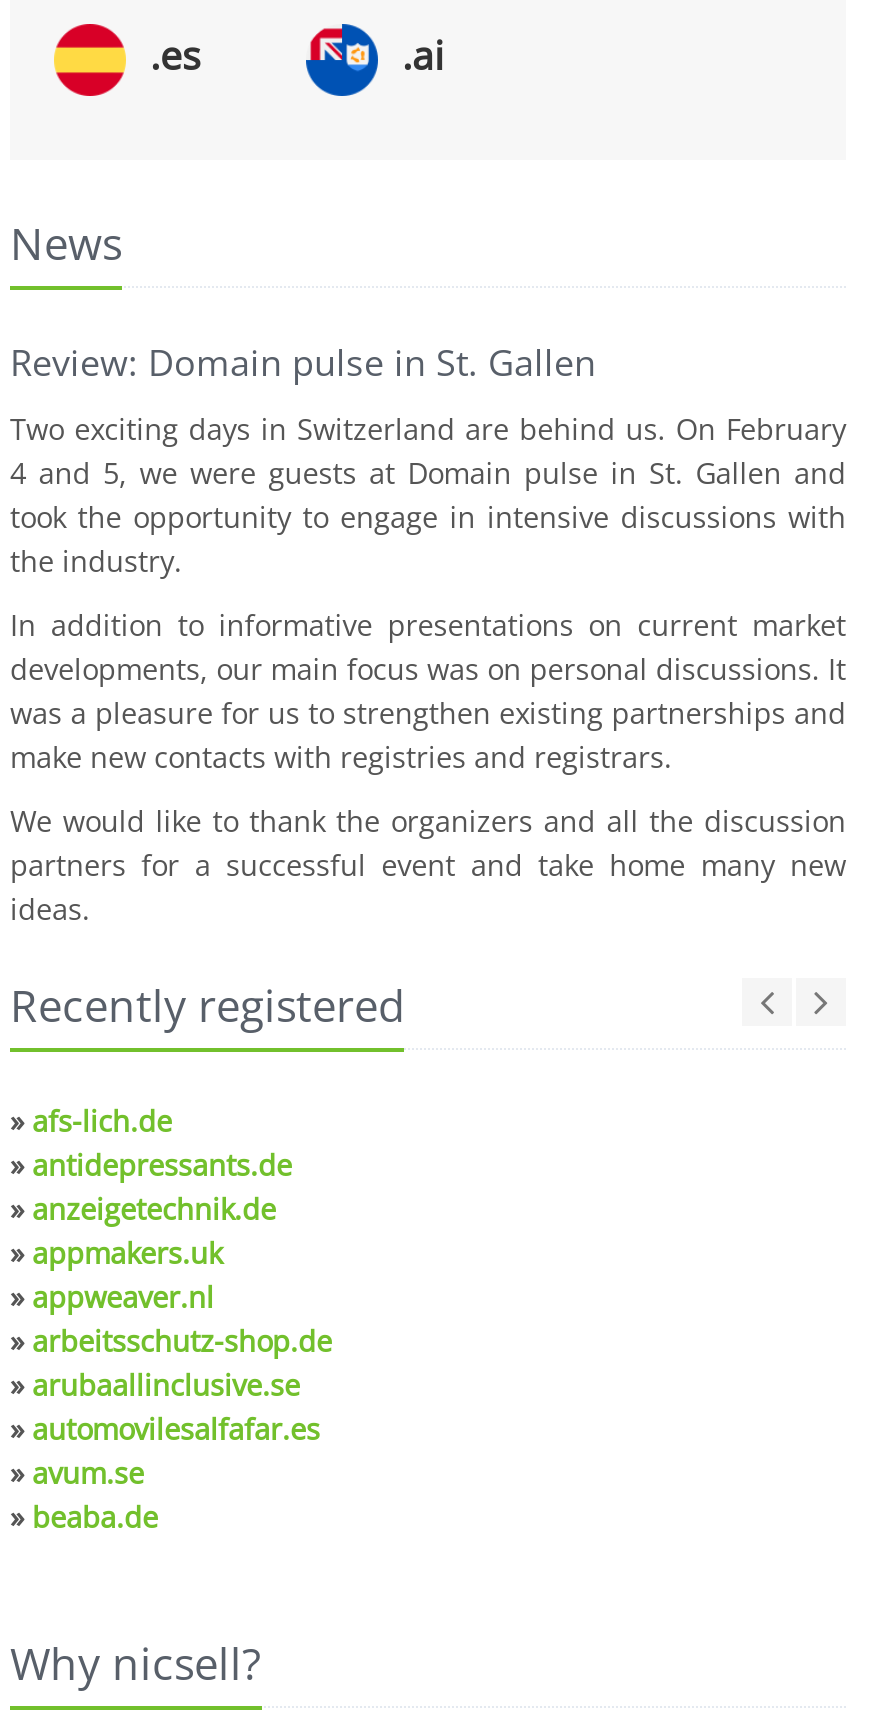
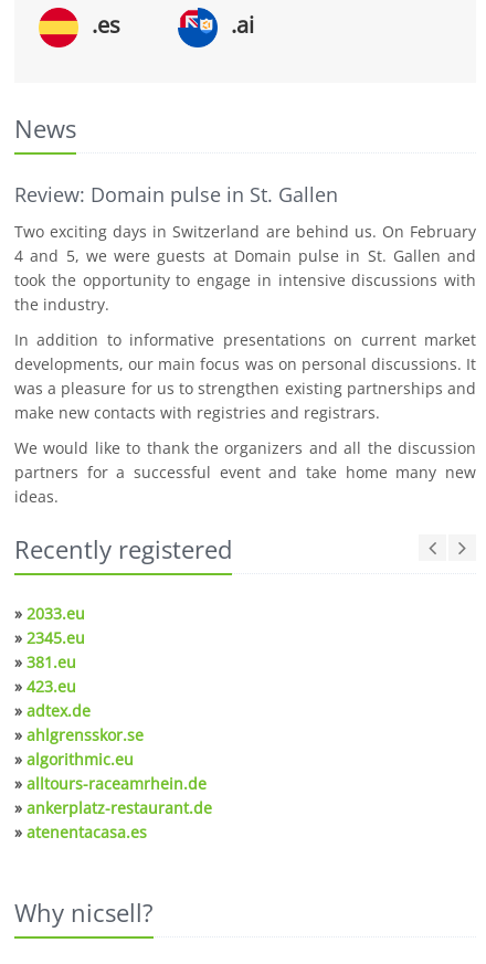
- » afs-lich.de
- » antidepressants.de
- » anzeigetechnik.de
- » appmakers.uk
- » appweaver.nl
- » arbeitsschutz-shop.de
- » arubaallinclusive.se
- » automovilesalfafar.es
- » avum.se
- » beaba.de
+ » 2033.eu
+ » 2345.eu
+ » 381.eu
+ » 423.eu
+ » adtex.de
+ » ahlgrensskor.se
+ » algorithmic.eu
+ » alltours-raceamrhein.de
+ » ankerplatz-restaurant.de
+ » atenentacasa.es
